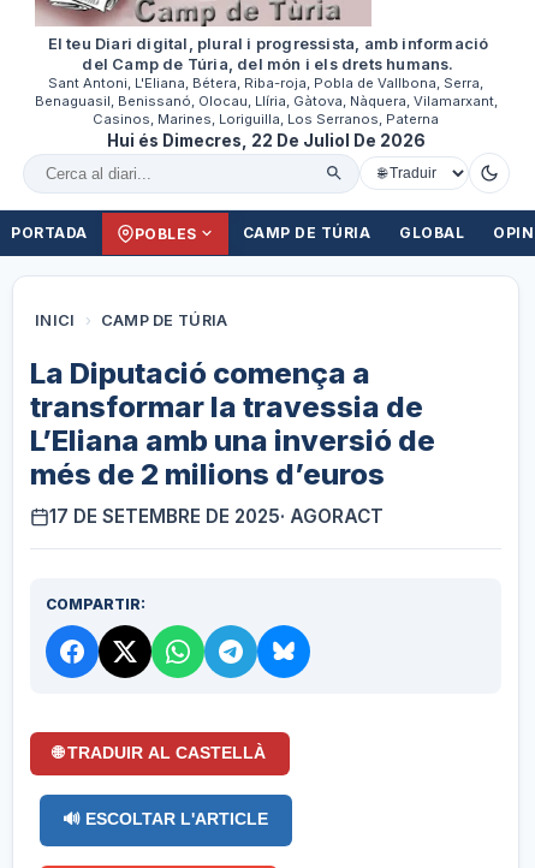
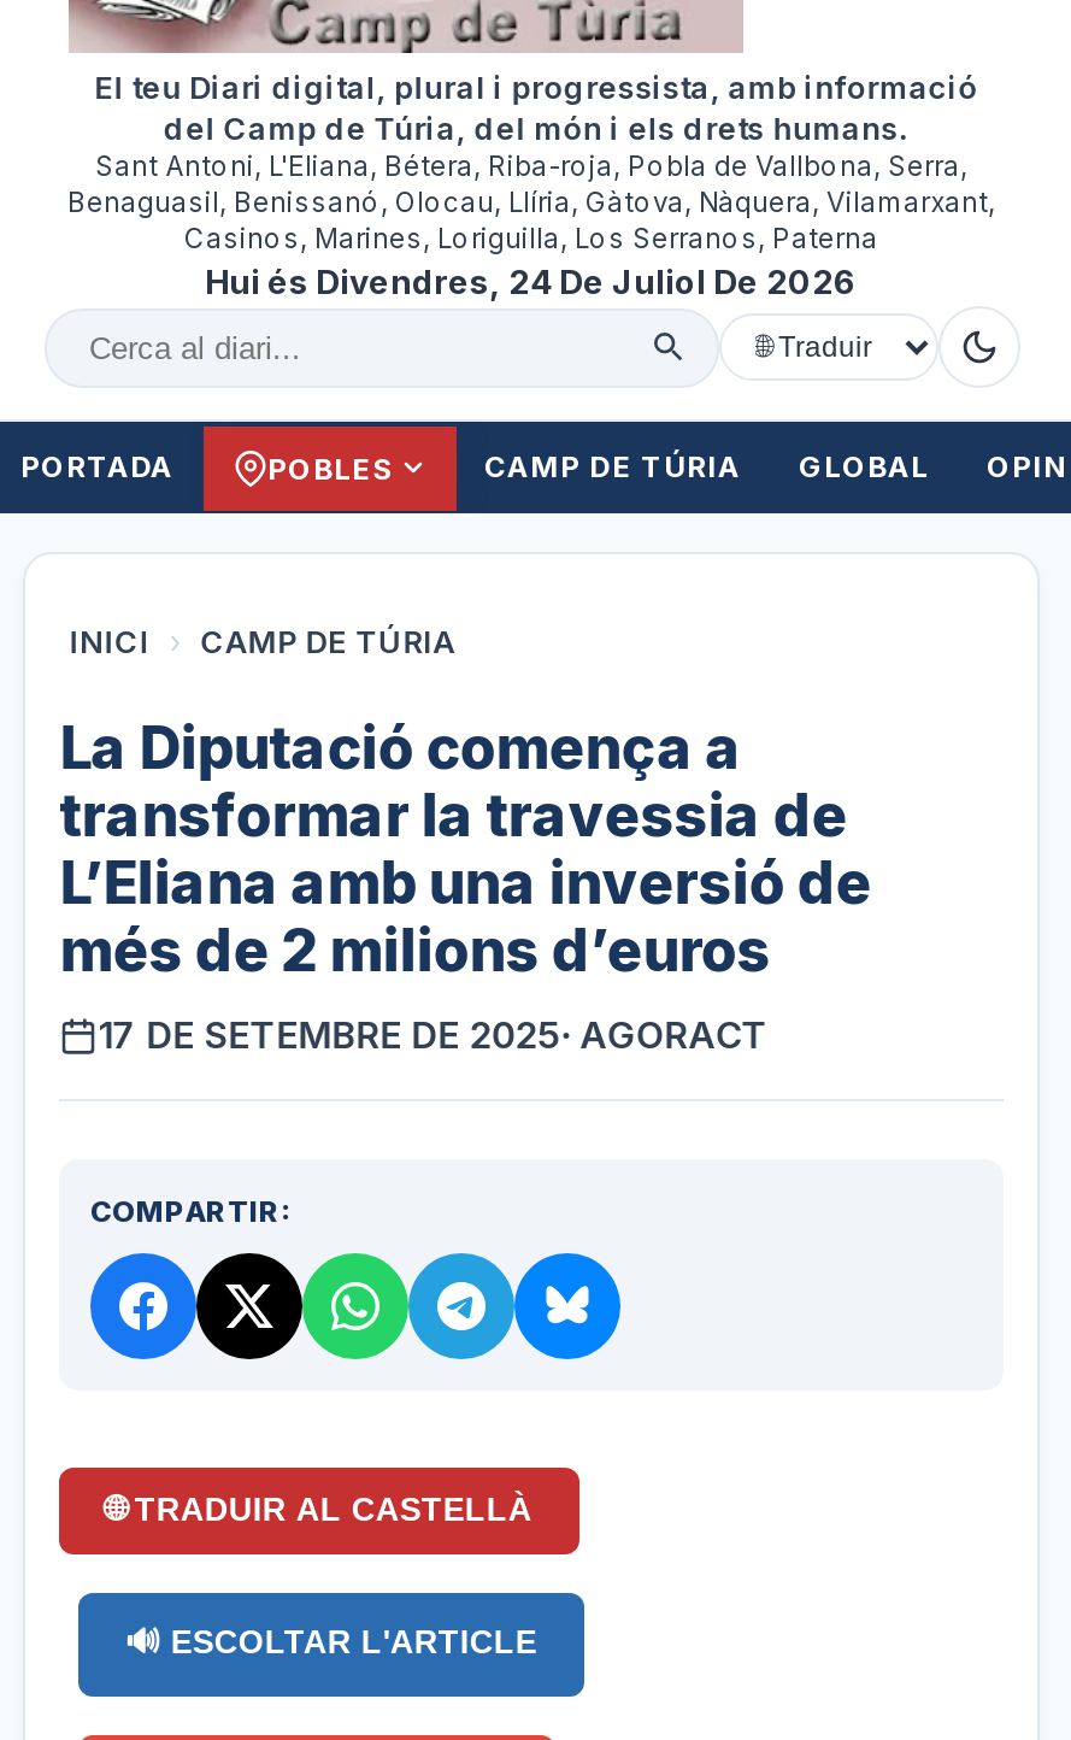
- Hui és Dimecres, 22 De Juliol De 2026
+ Hui és Divendres, 24 De Juliol De 2026
